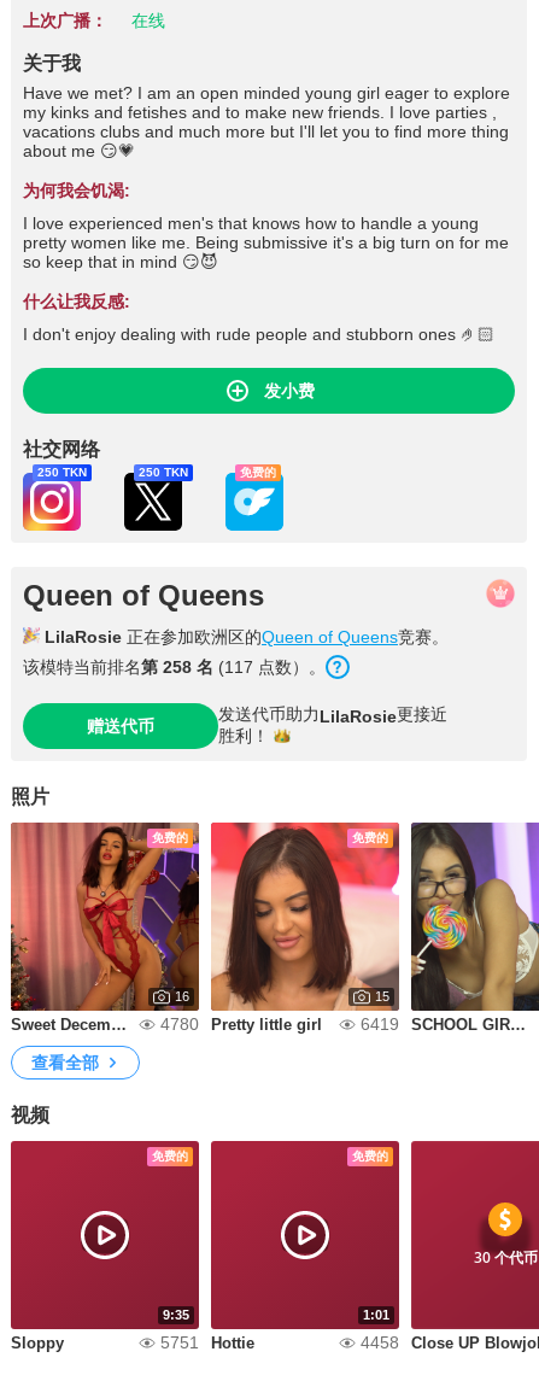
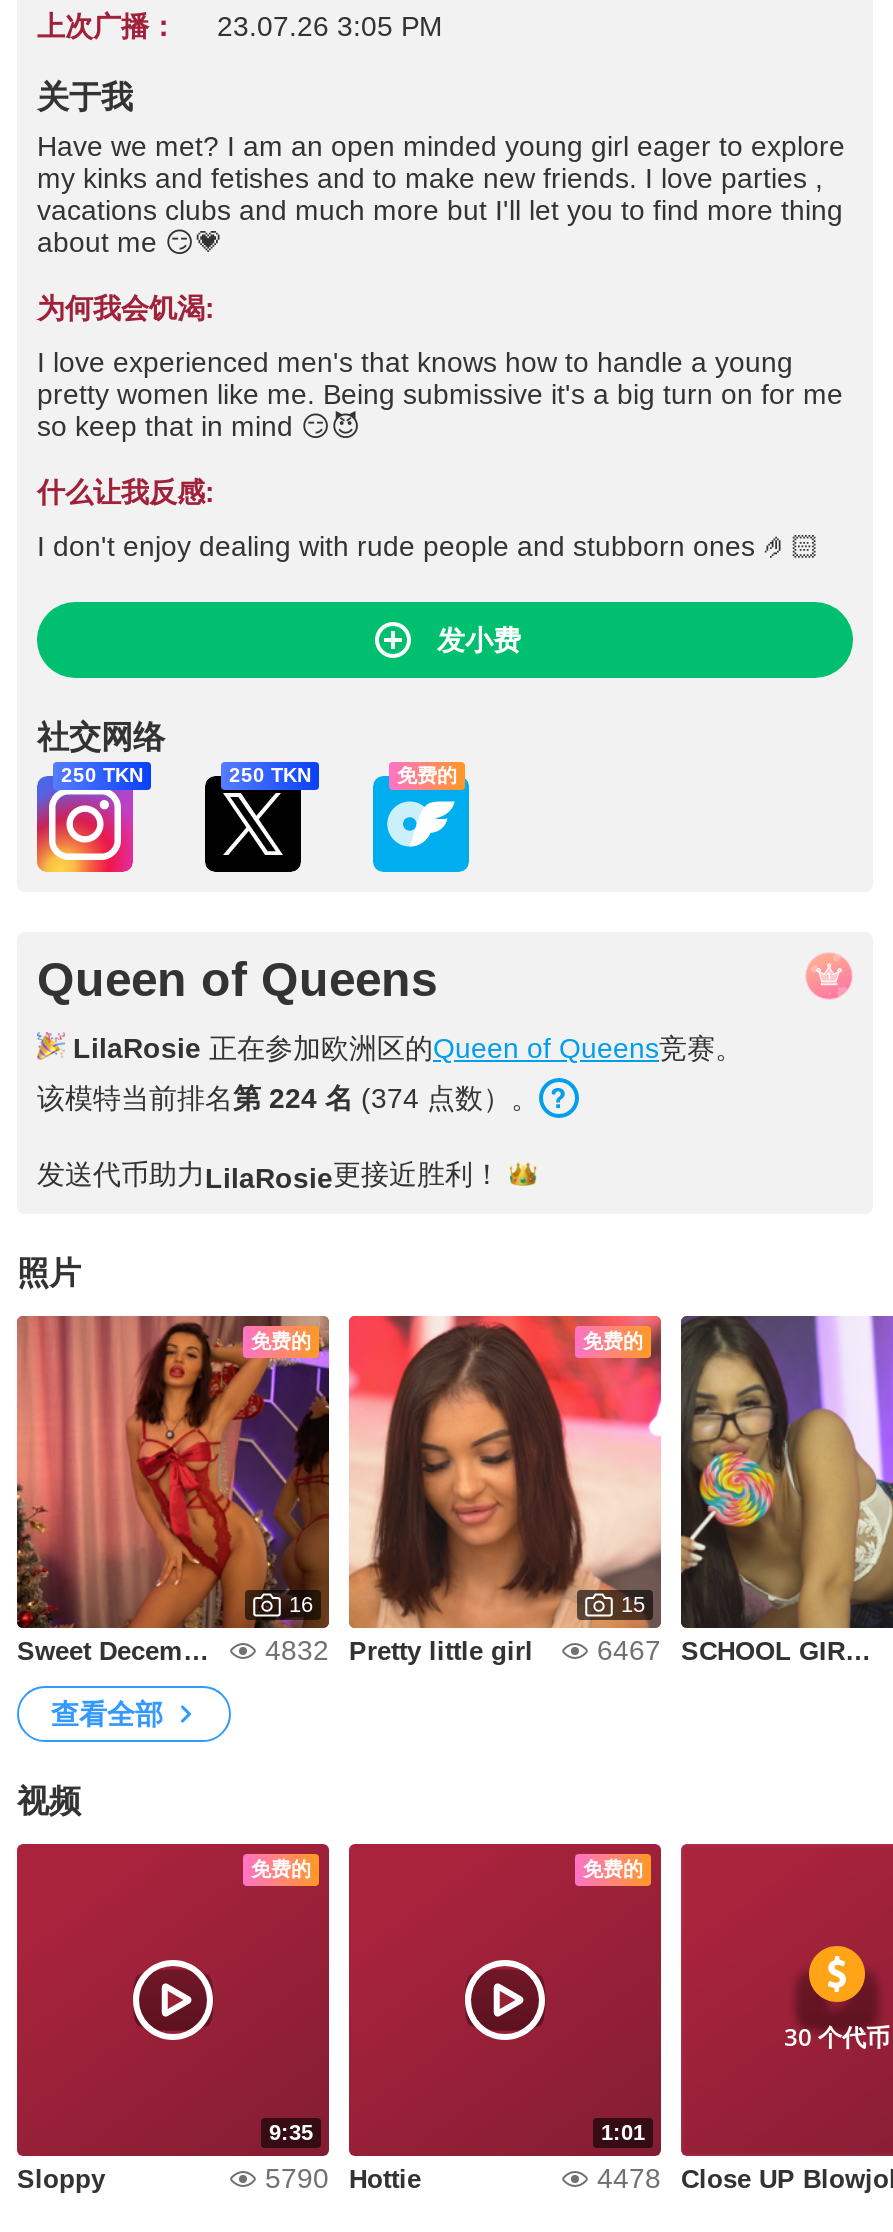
- 在线
+ 23.07.26 3:05 PM

- 该模特当前排名第 258 名(117 点数）。
+ 该模特当前排名第 224 名(374 点数）。

- 赠送代币
- 发送代币助力LilaRosie更接近
- 胜利！
+ 发送代币助力LilaRosie更接近胜利！

- 4780
+ 4832

- 6419
+ 6467

- 5751 Hottie
+ 5790 Hottie

- 4458
+ 4478
